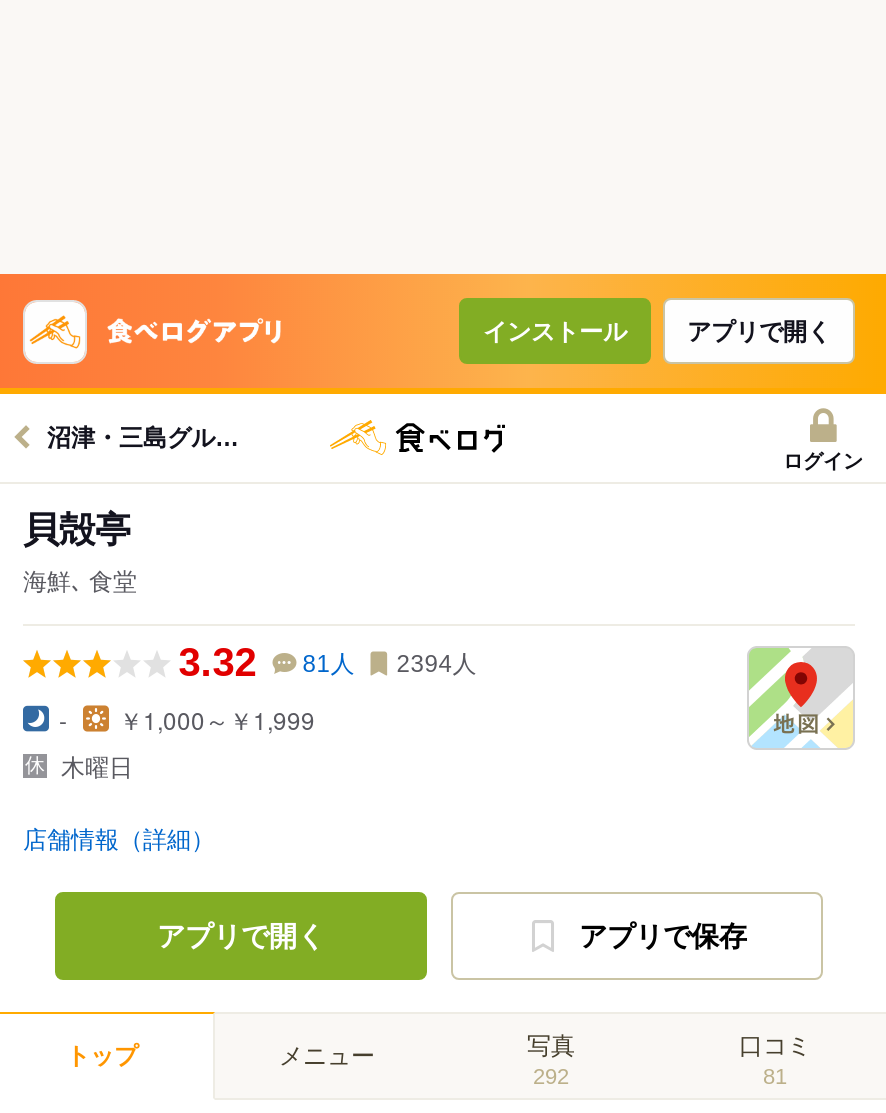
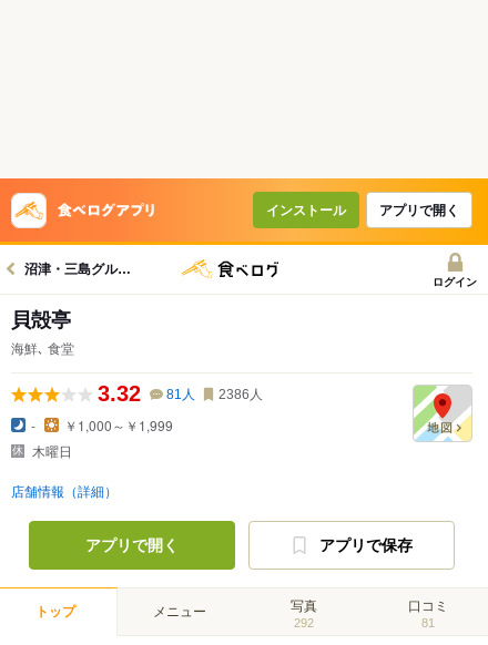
- 3.32 81人 2394人
+ 3.32 81人 2386人
